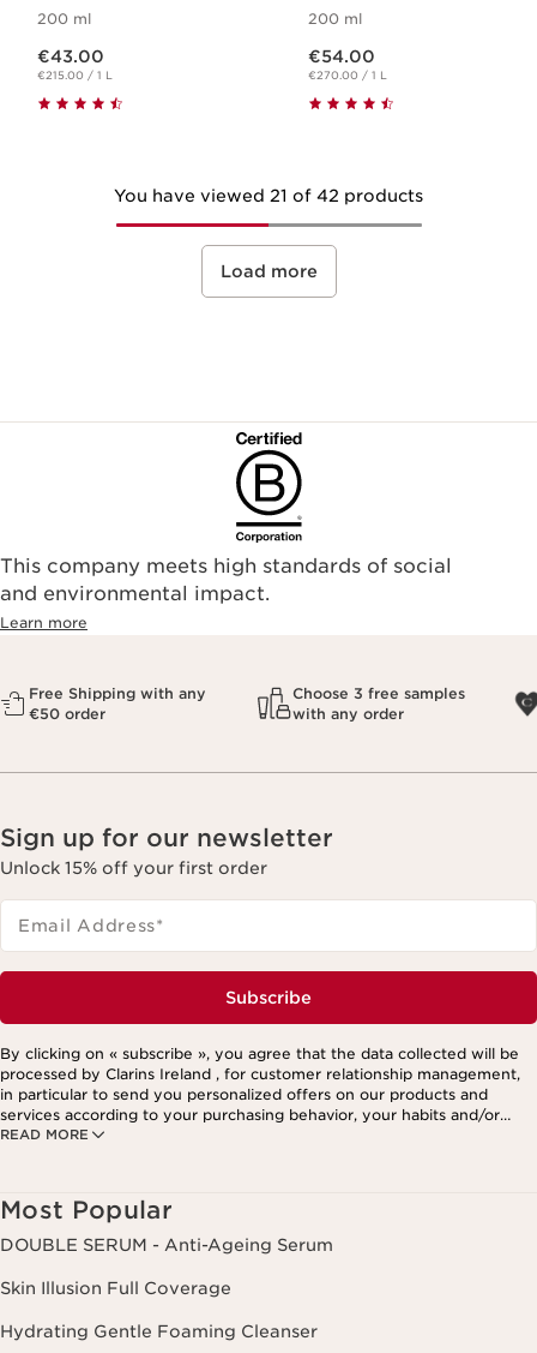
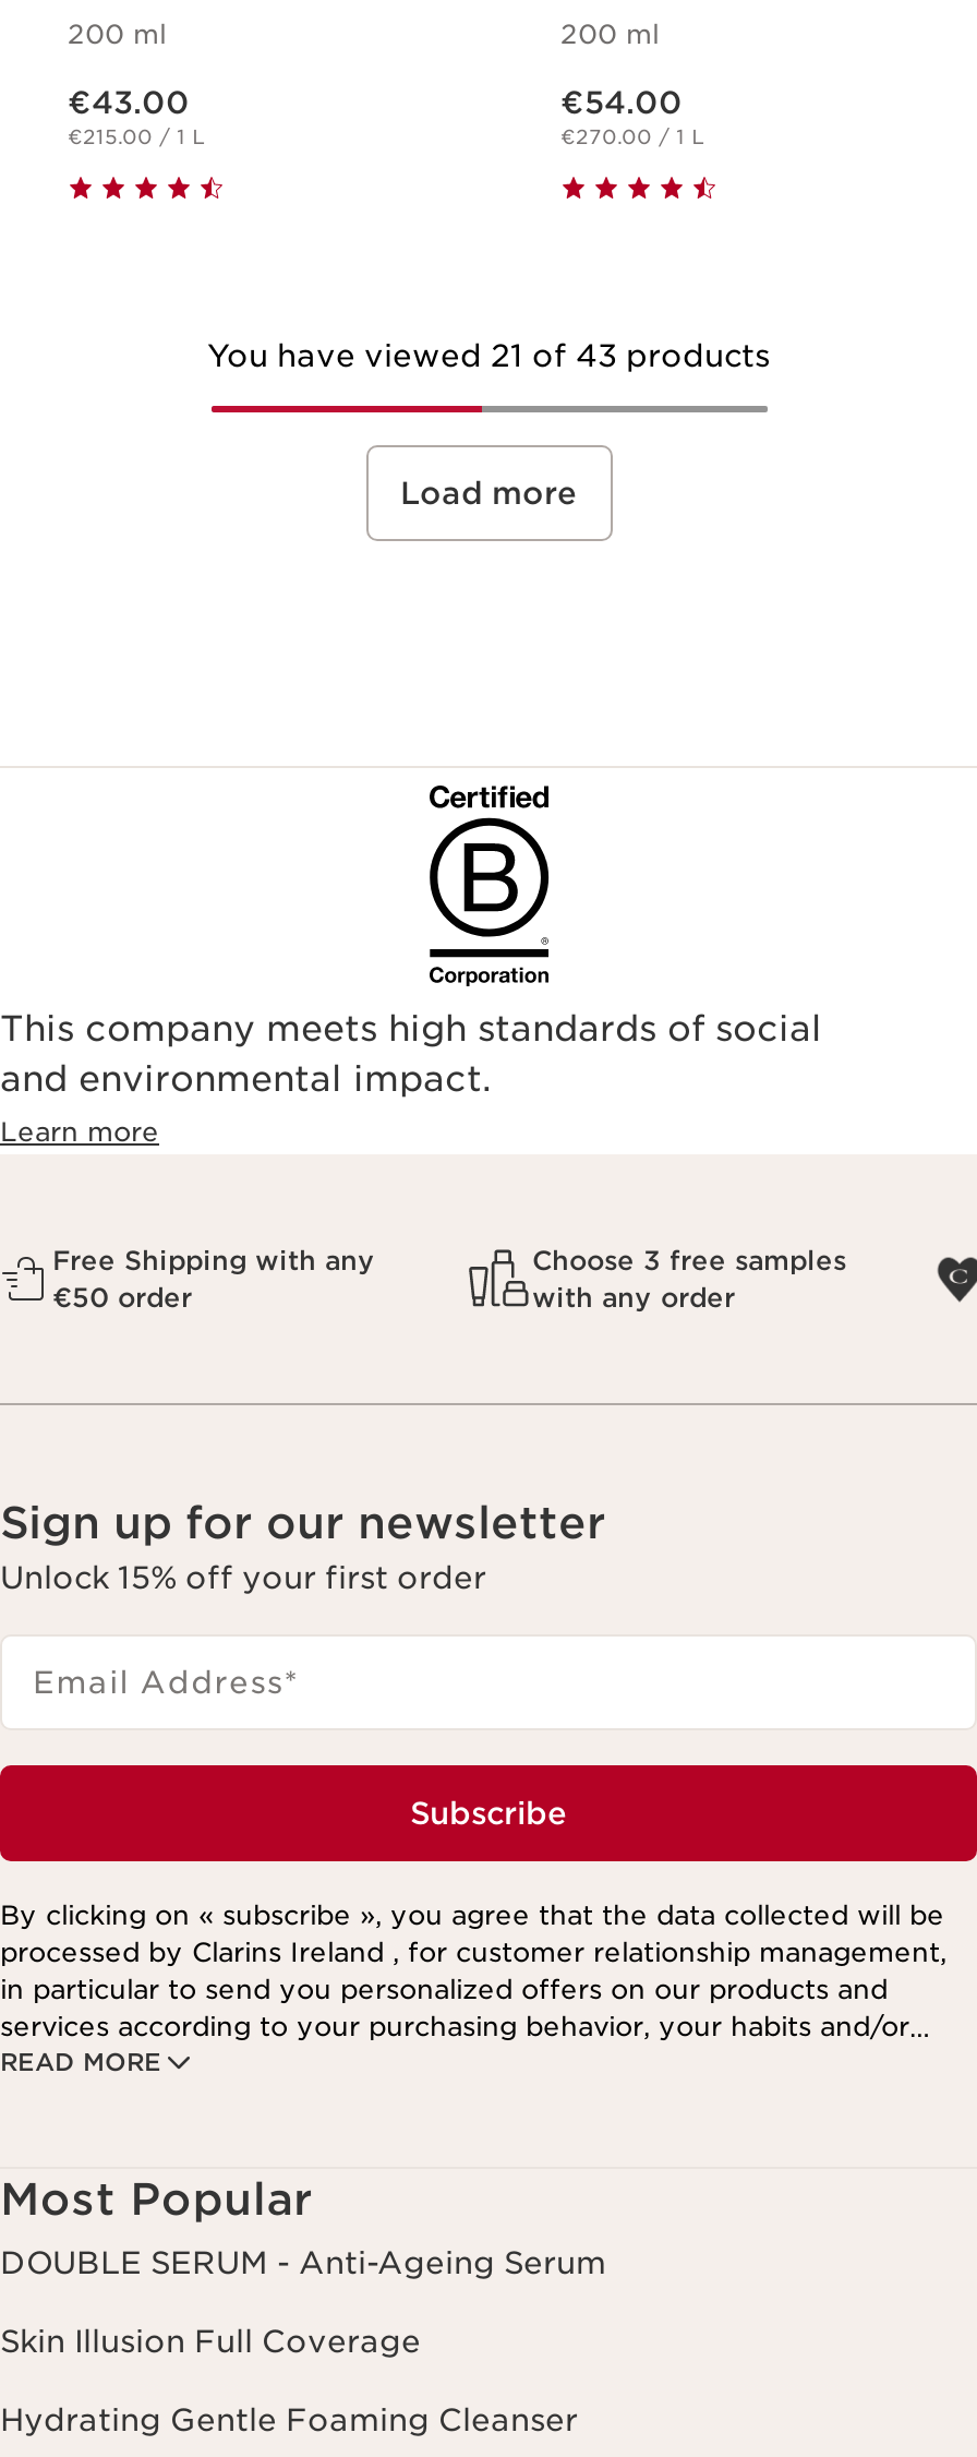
- You have viewed 21 of 42 products
+ You have viewed 21 of 43 products
